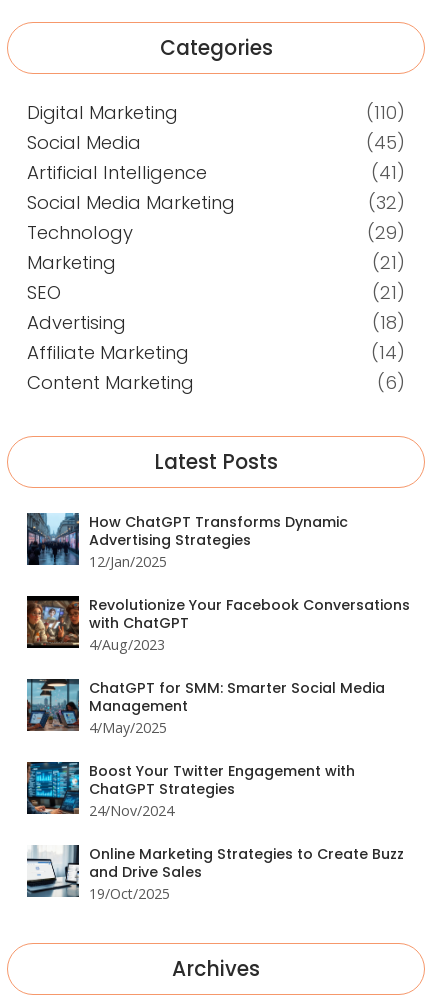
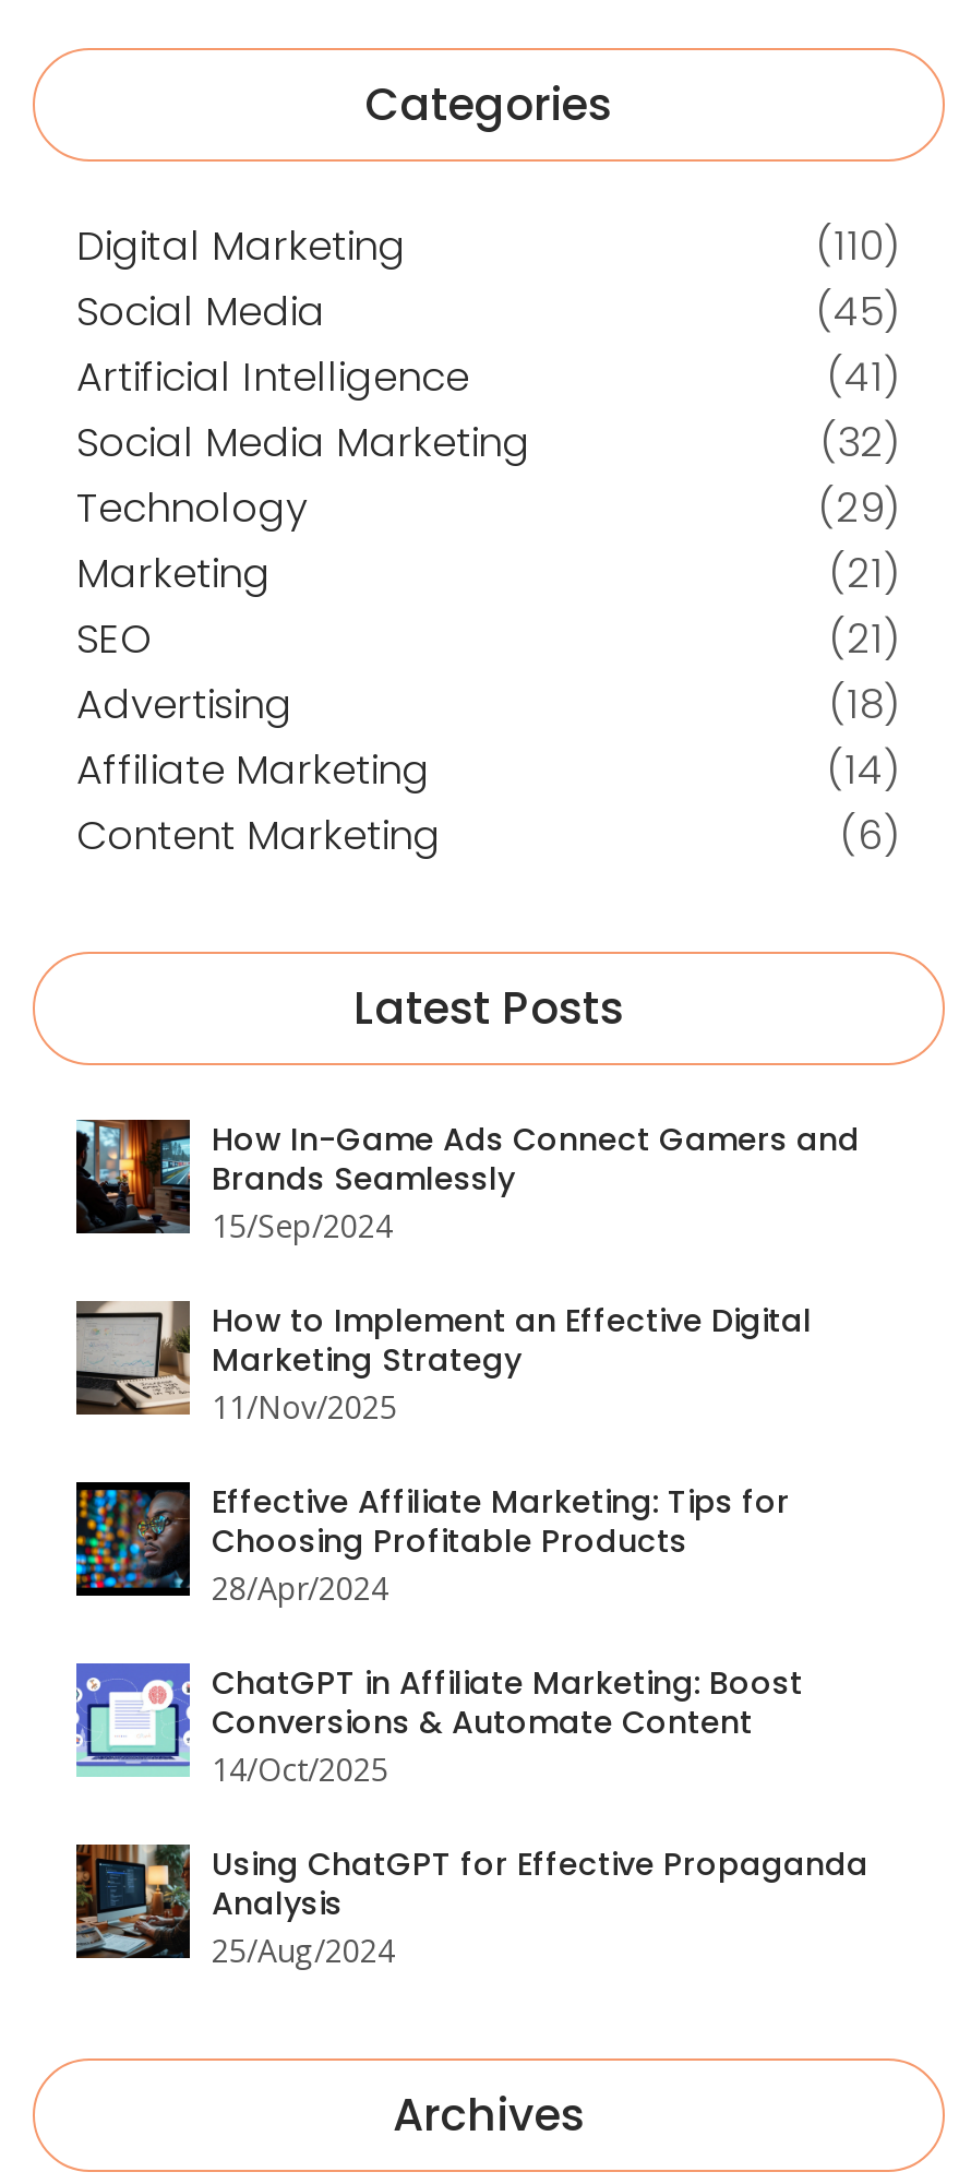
- [image]
- How ChatGPT Transforms Dynamic
- Advertising Strategies
- 12/Jan/2025
+ [image]
+ How In-Game Ads Connect Gamers and
+ Brands Seamlessly
+ 15/Sep/2024

- [image]
- Revolutionize Your Facebook Conversations
- with ChatGPT
- 4/Aug/2023
+ [image]
+ How to Implement an Effective Digital
+ Marketing Strategy
+ 11/Nov/2025

- [image]
- ChatGPT for SMM: Smarter Social Media
- Management
- 4/May/2025
+ [image]
+ Effective Affiliate Marketing: Tips for
+ Choosing Profitable Products
+ 28/Apr/2024

- [image]
- Boost Your Twitter Engagement with
- ChatGPT Strategies
- 24/Nov/2024
+ [image]
+ ChatGPT in Affiliate Marketing: Boost
+ Conversions & Automate Content
+ 14/Oct/2025

- [image]
- Online Marketing Strategies to Create Buzz
- and Drive Sales
- 19/Oct/2025
+ [image]
+ Using ChatGPT for Effective Propaganda
+ Analysis
+ 25/Aug/2024
